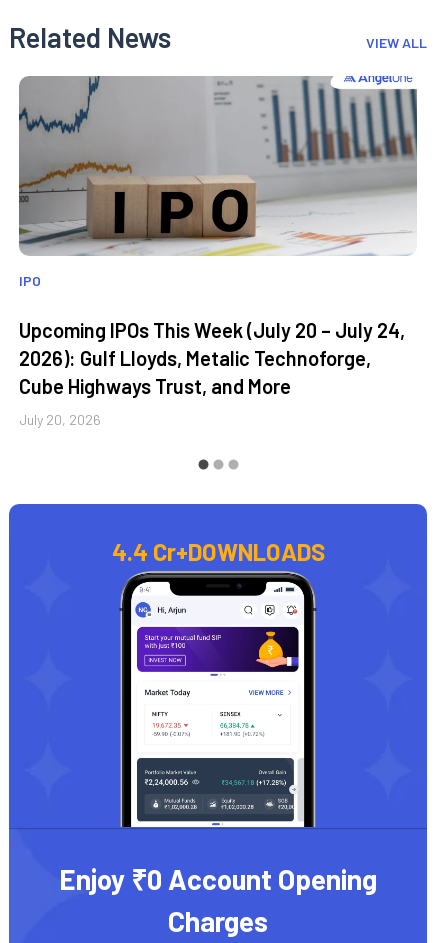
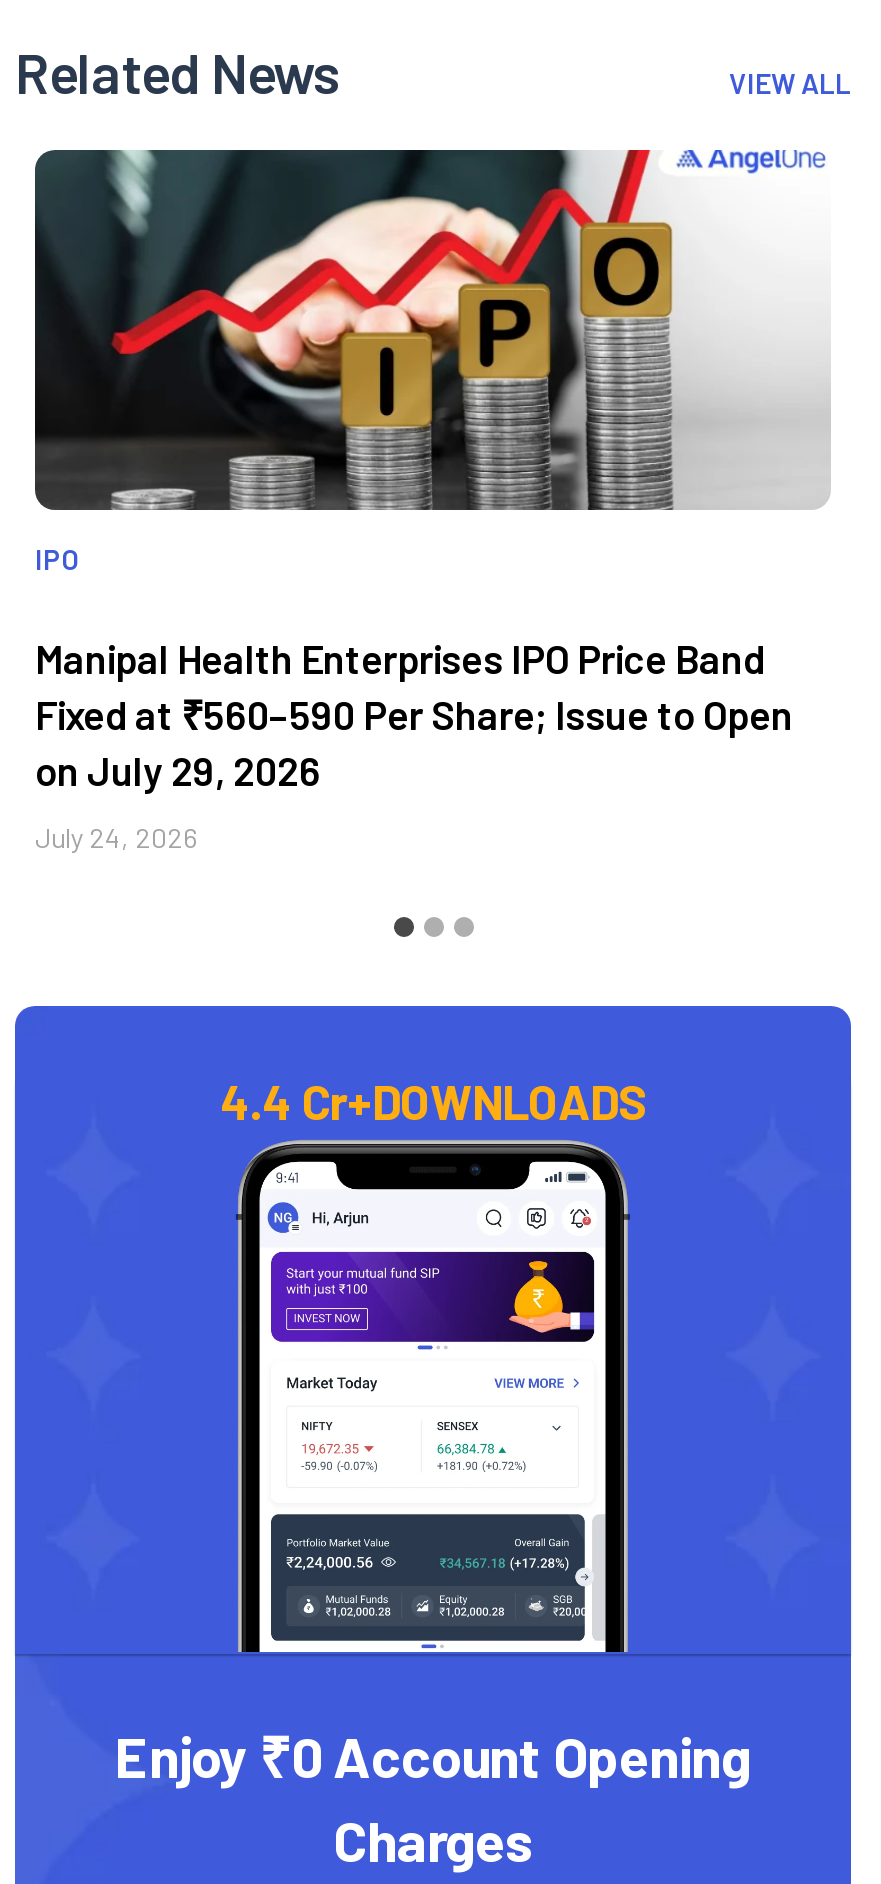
- [image]
+ [image]

- Upcoming IPOs This Week (July 20 – July 24,
- 2026): Gulf Lloyds, Metalic Technoforge,
- Cube Highways Trust, and More
+ Manipal Health Enterprises IPO Price Band
+ Fixed at ₹560–590 Per Share; Issue to Open
+ on July 29, 2026

- July 20, 2026
+ July 24, 2026
